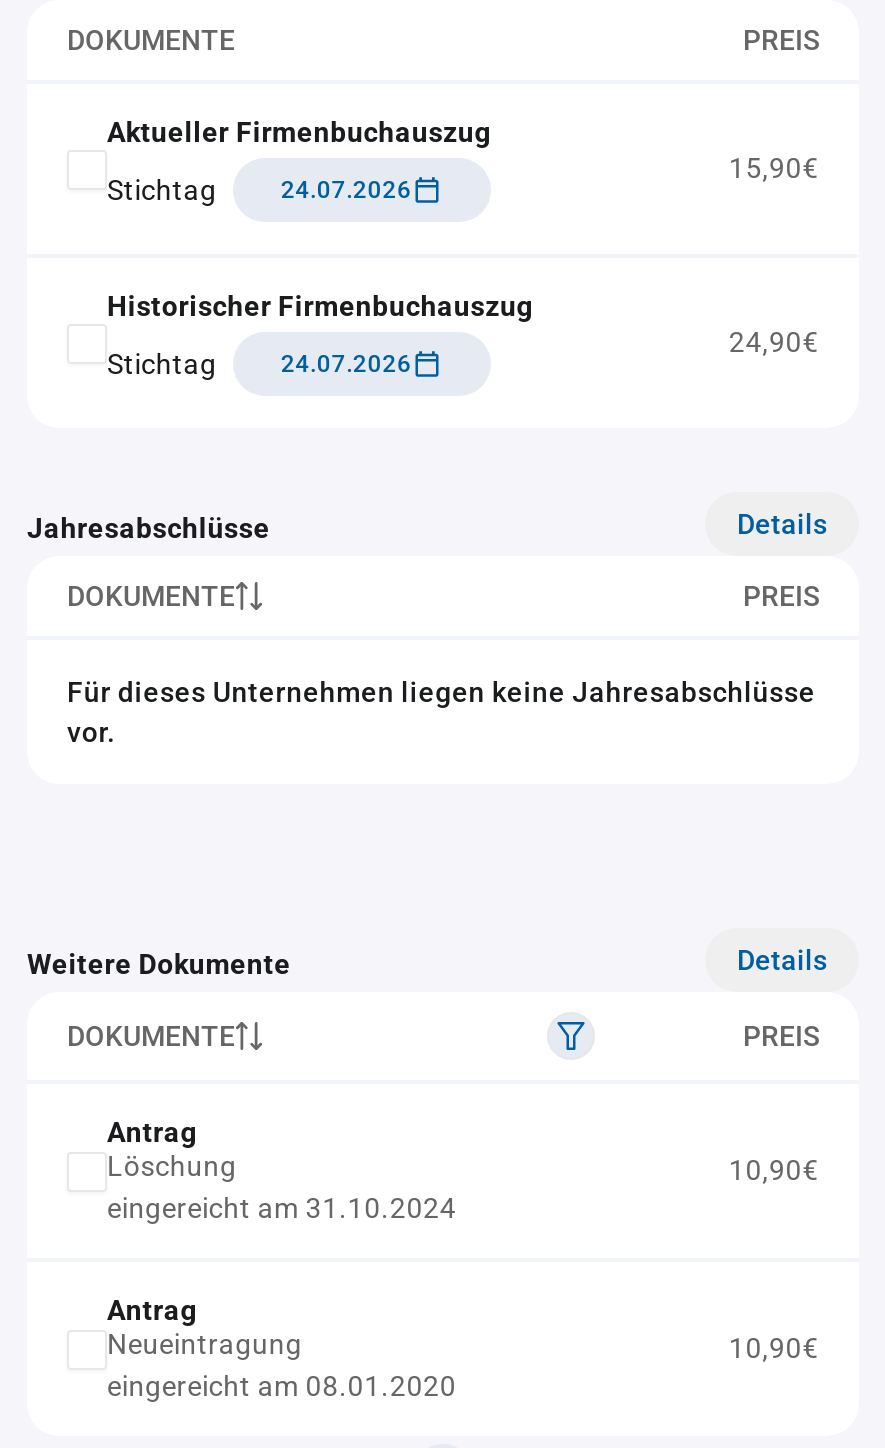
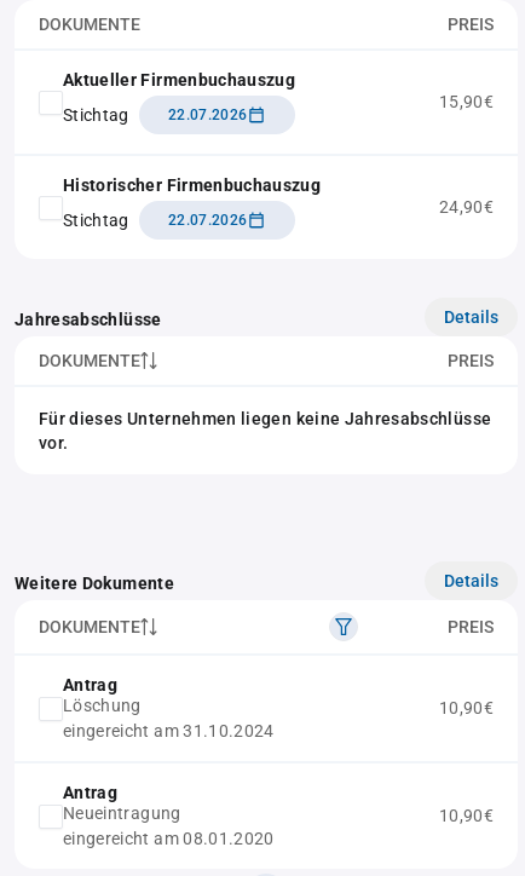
- 24.07.2026
+ 22.07.2026

- 24.07.2026
+ 22.07.2026
